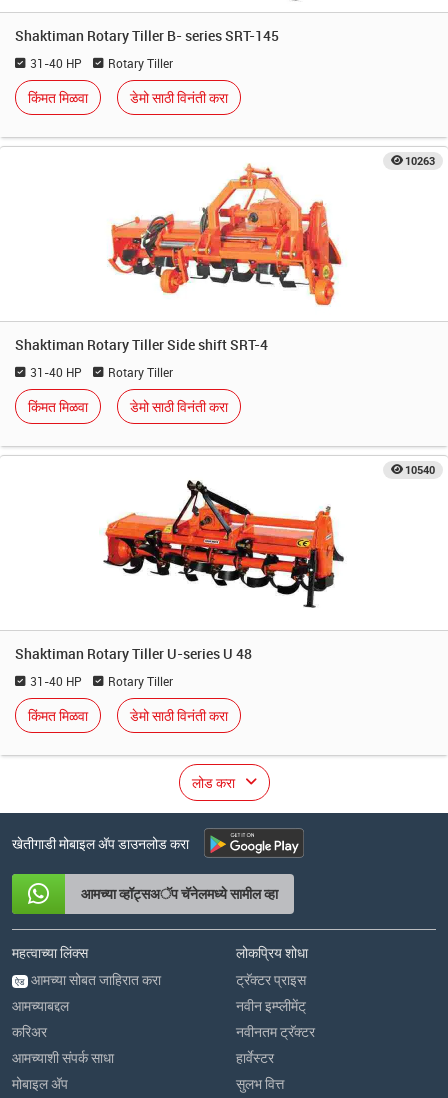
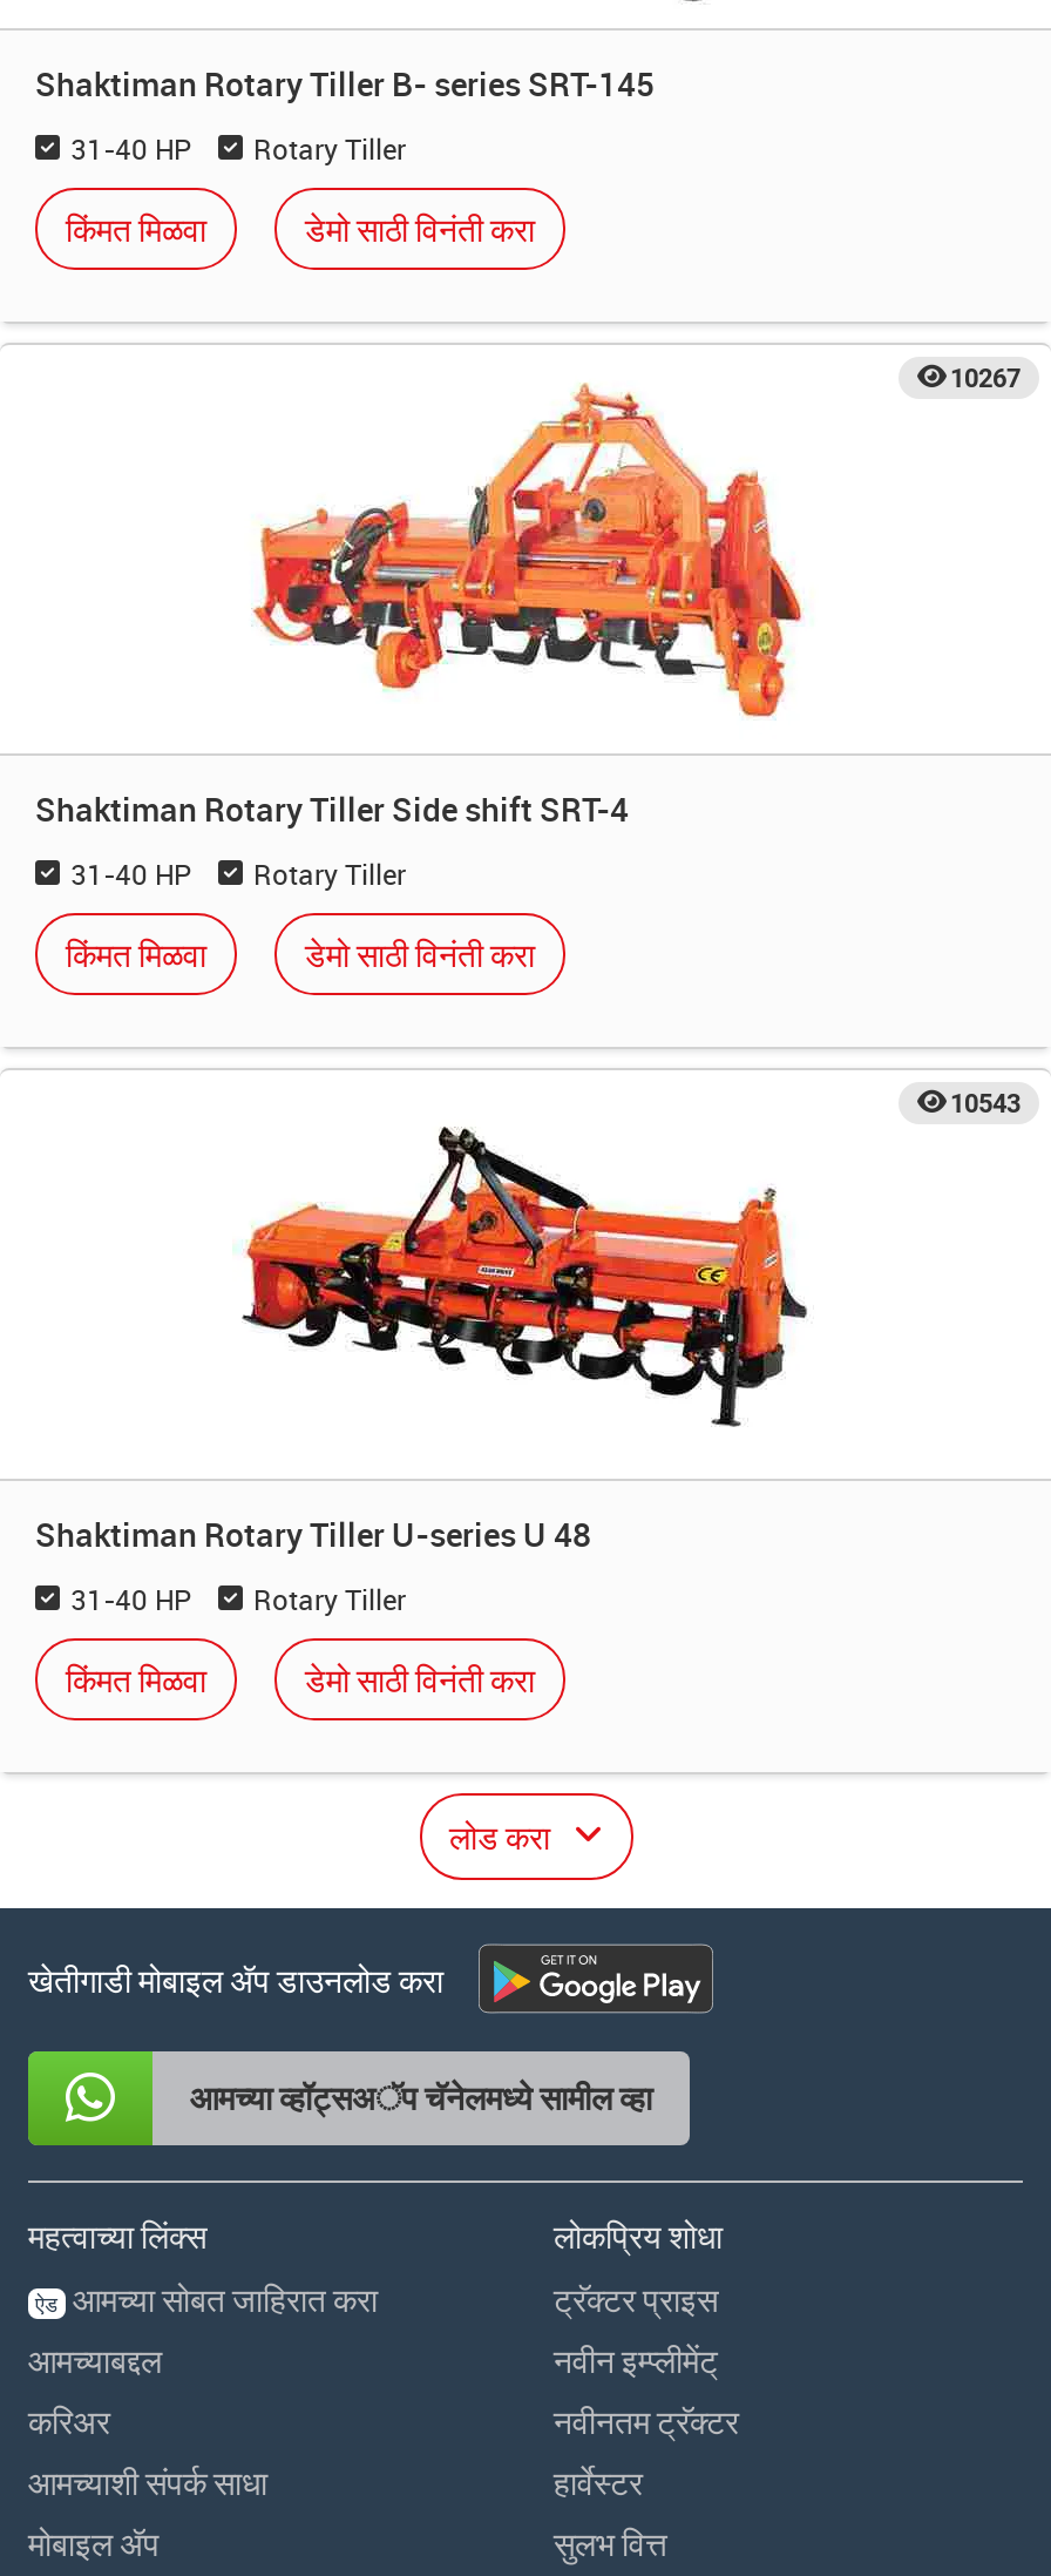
- 10263
+ 10267

- 10540
+ 10543
